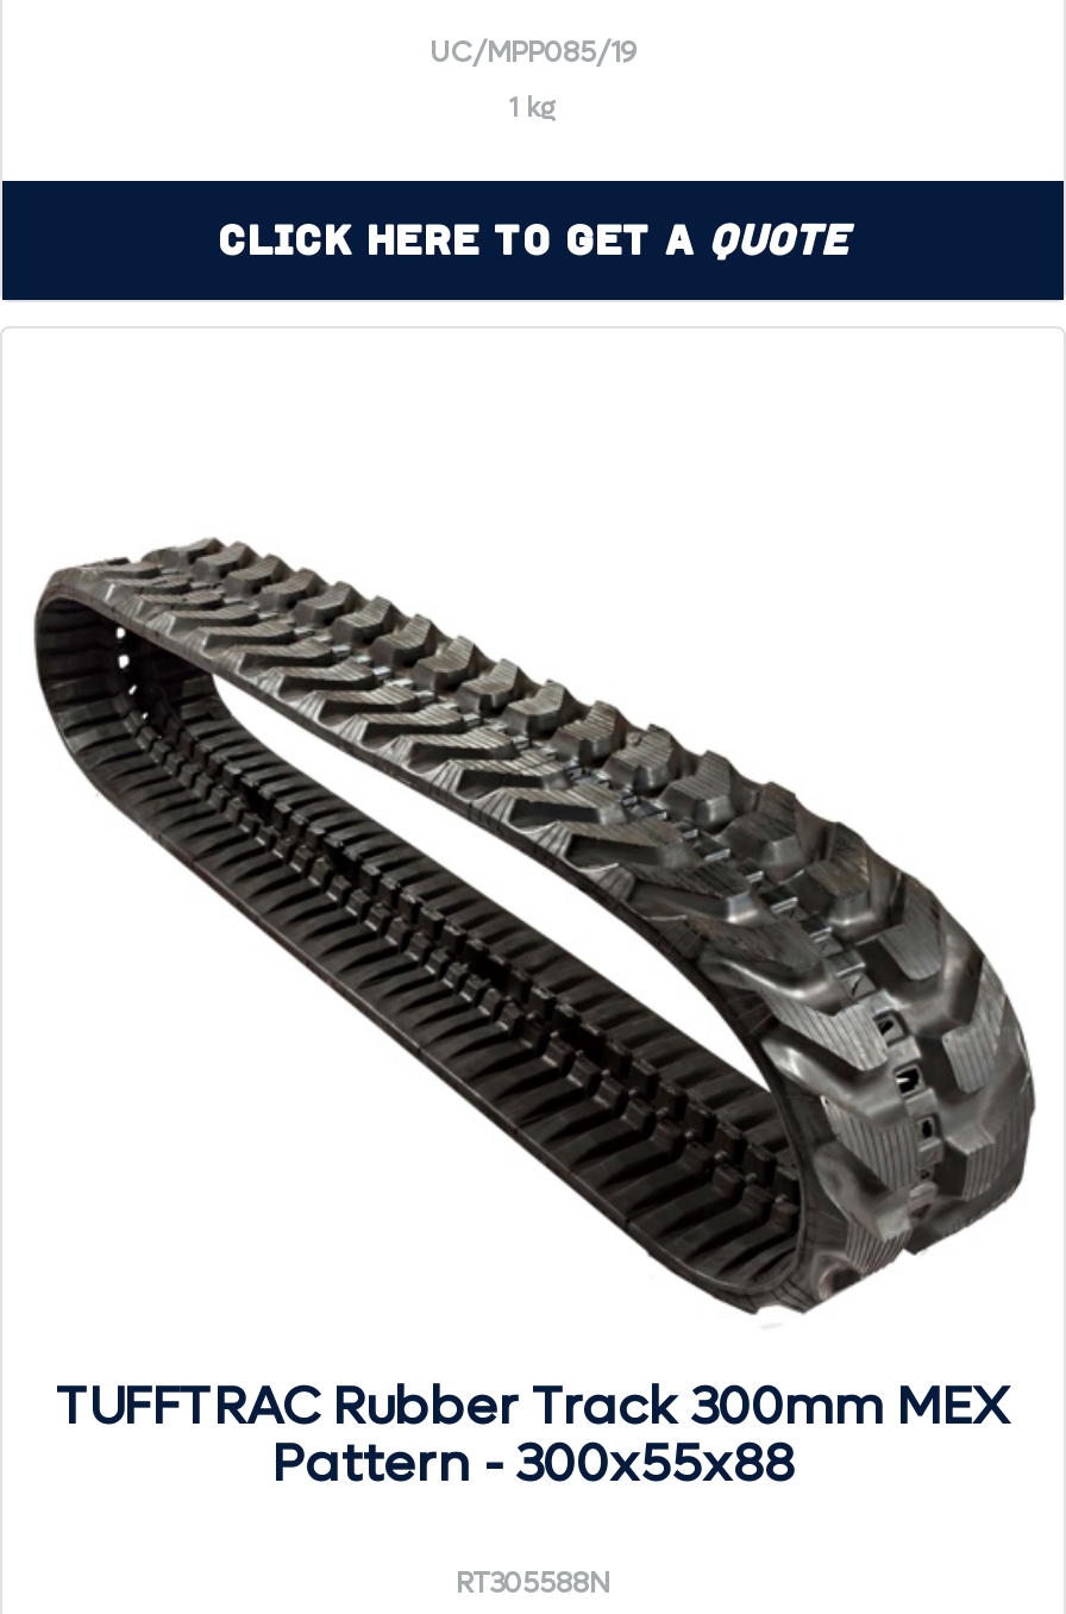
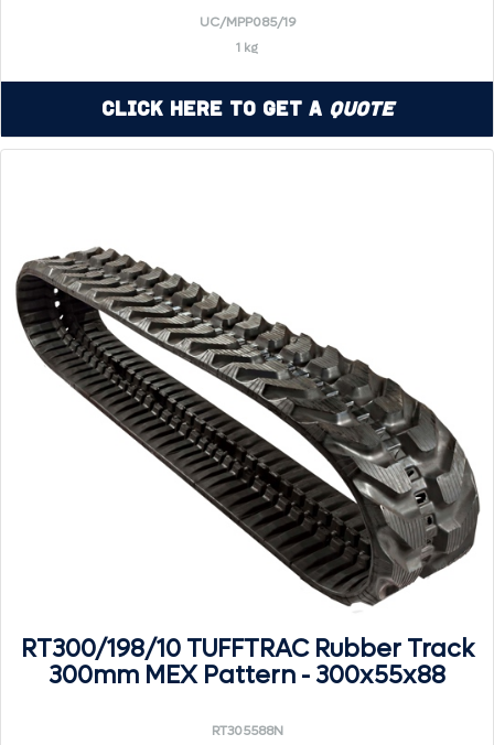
- TUFFTRAC Rubber Track 300mm MEX
- Pattern - 300x55x88
+ RT300/198/10 TUFFTRAC Rubber Track
+ 300mm MEX Pattern - 300x55x88
